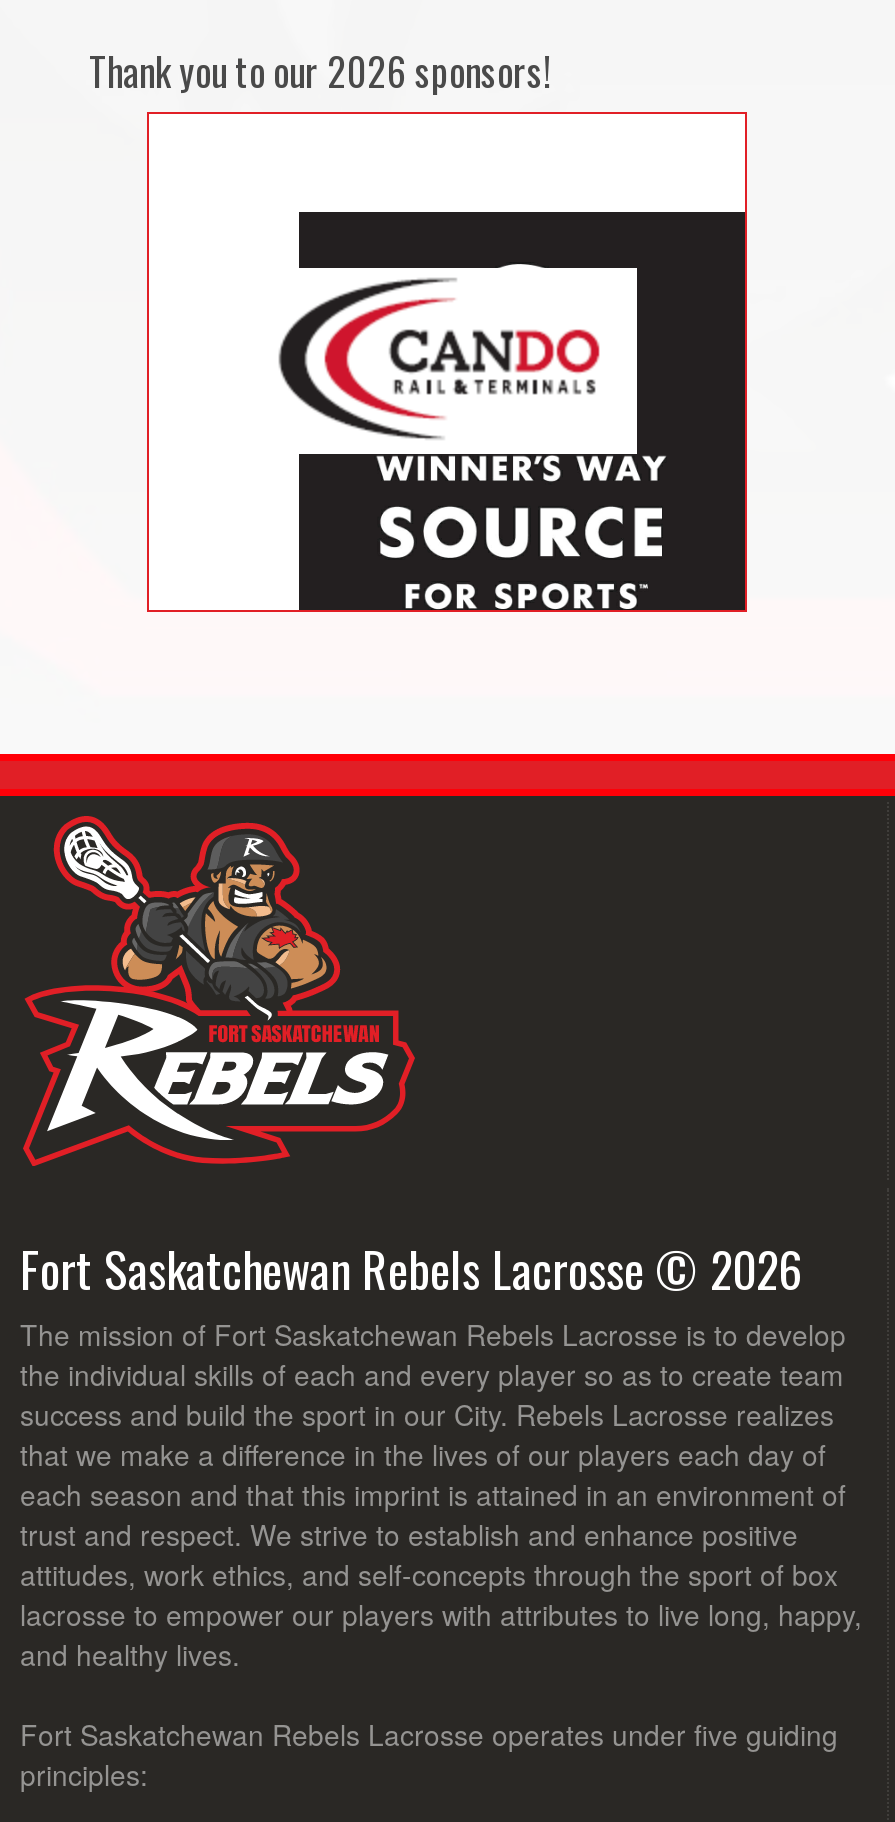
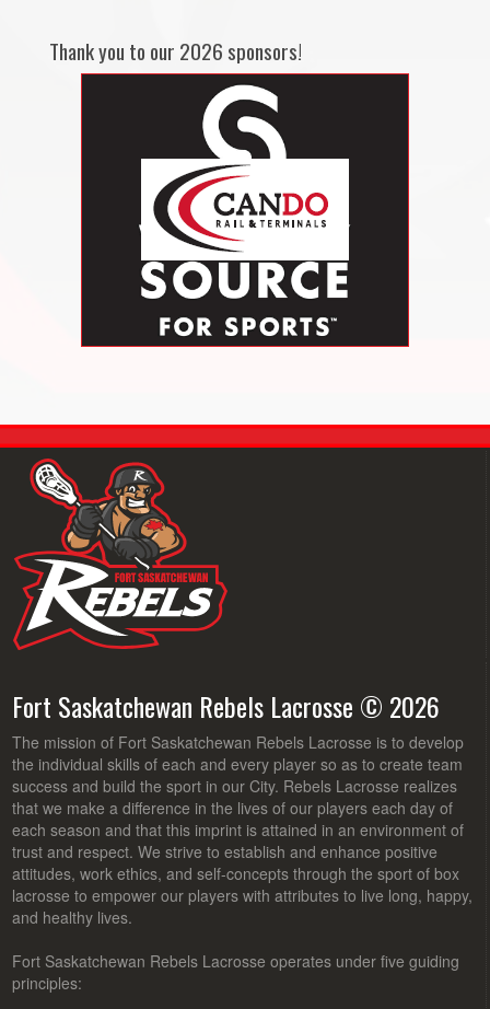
- [image]
+ [image]
